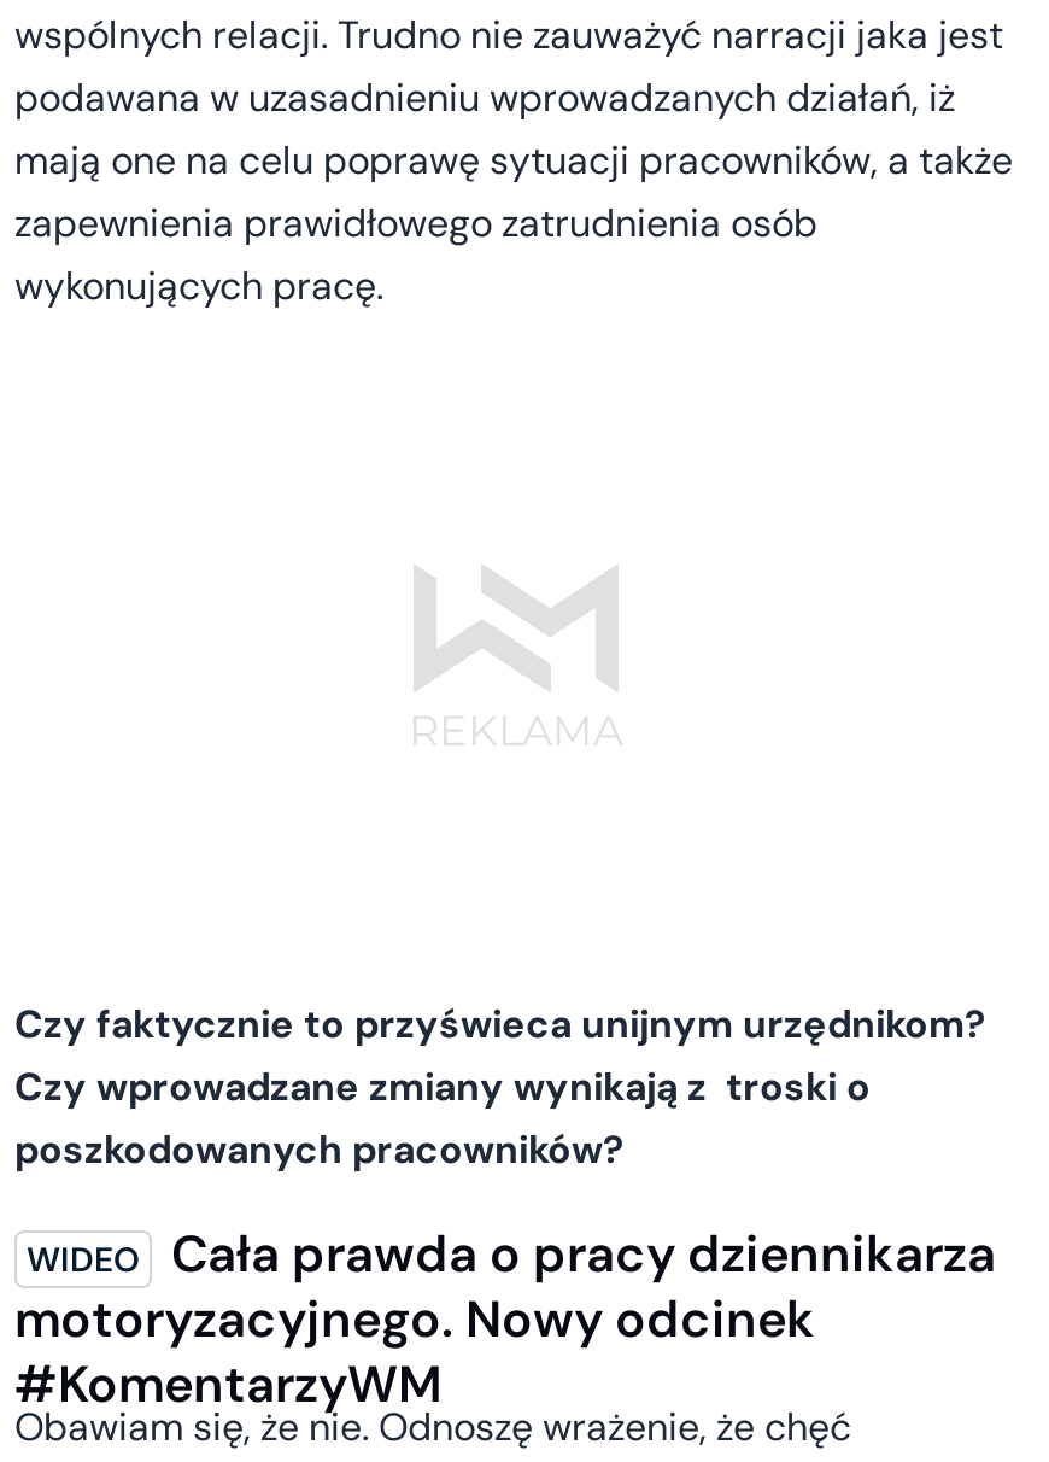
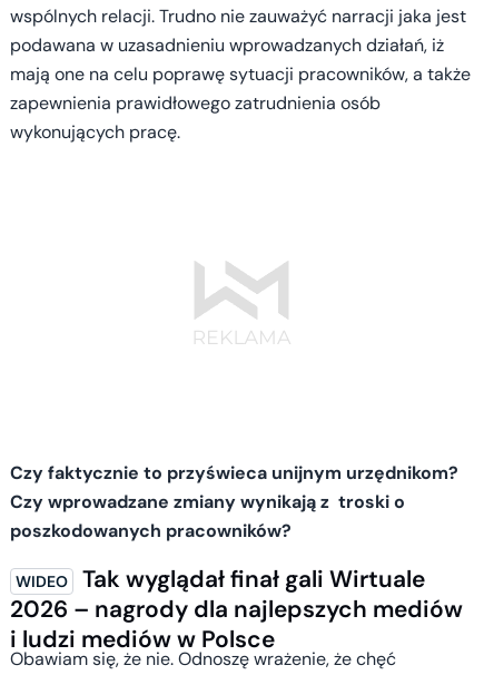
- Cała prawda o pracy dziennikarza
- motoryzacyjnego. Nowy odcinek
- #KomentarzyWM
+ Tak wyglądał finał gali Wirtuale
+ 2026 – nagrody dla najlepszych mediów
+ i ludzi mediów w Polsce
